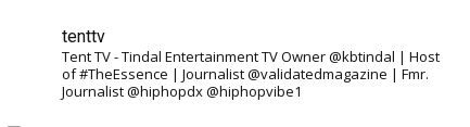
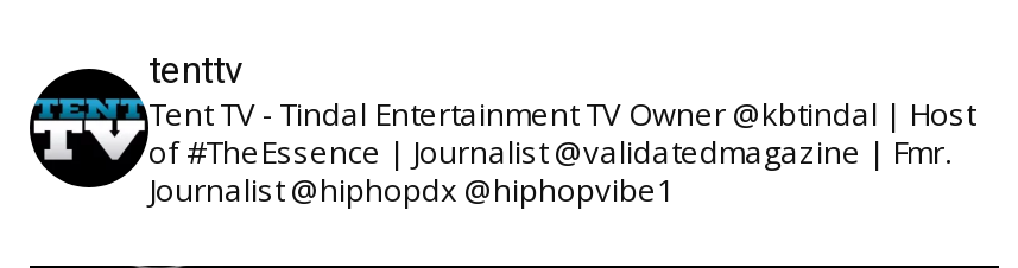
+ [image]
